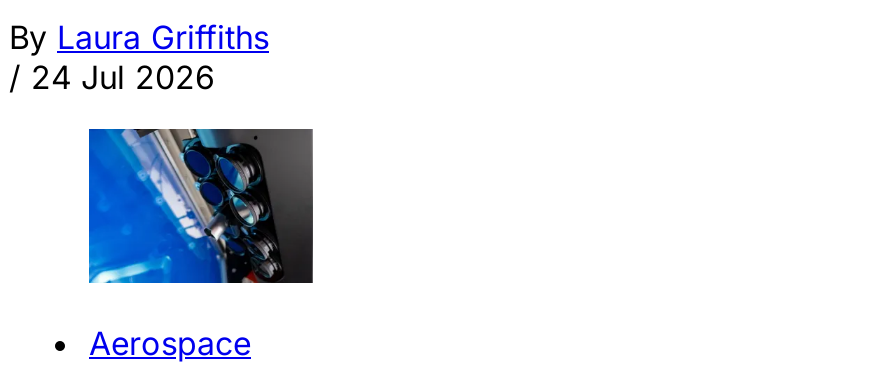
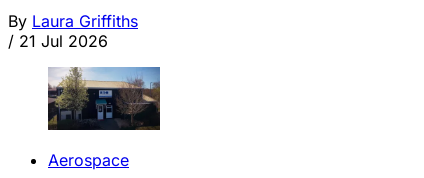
- / 24 Jul 2026
+ / 21 Jul 2026

- [image]
+ [image]
